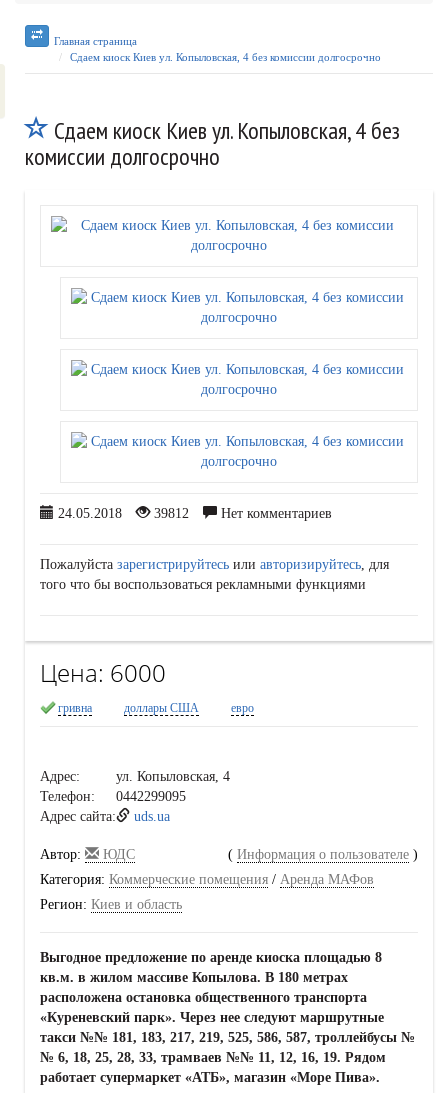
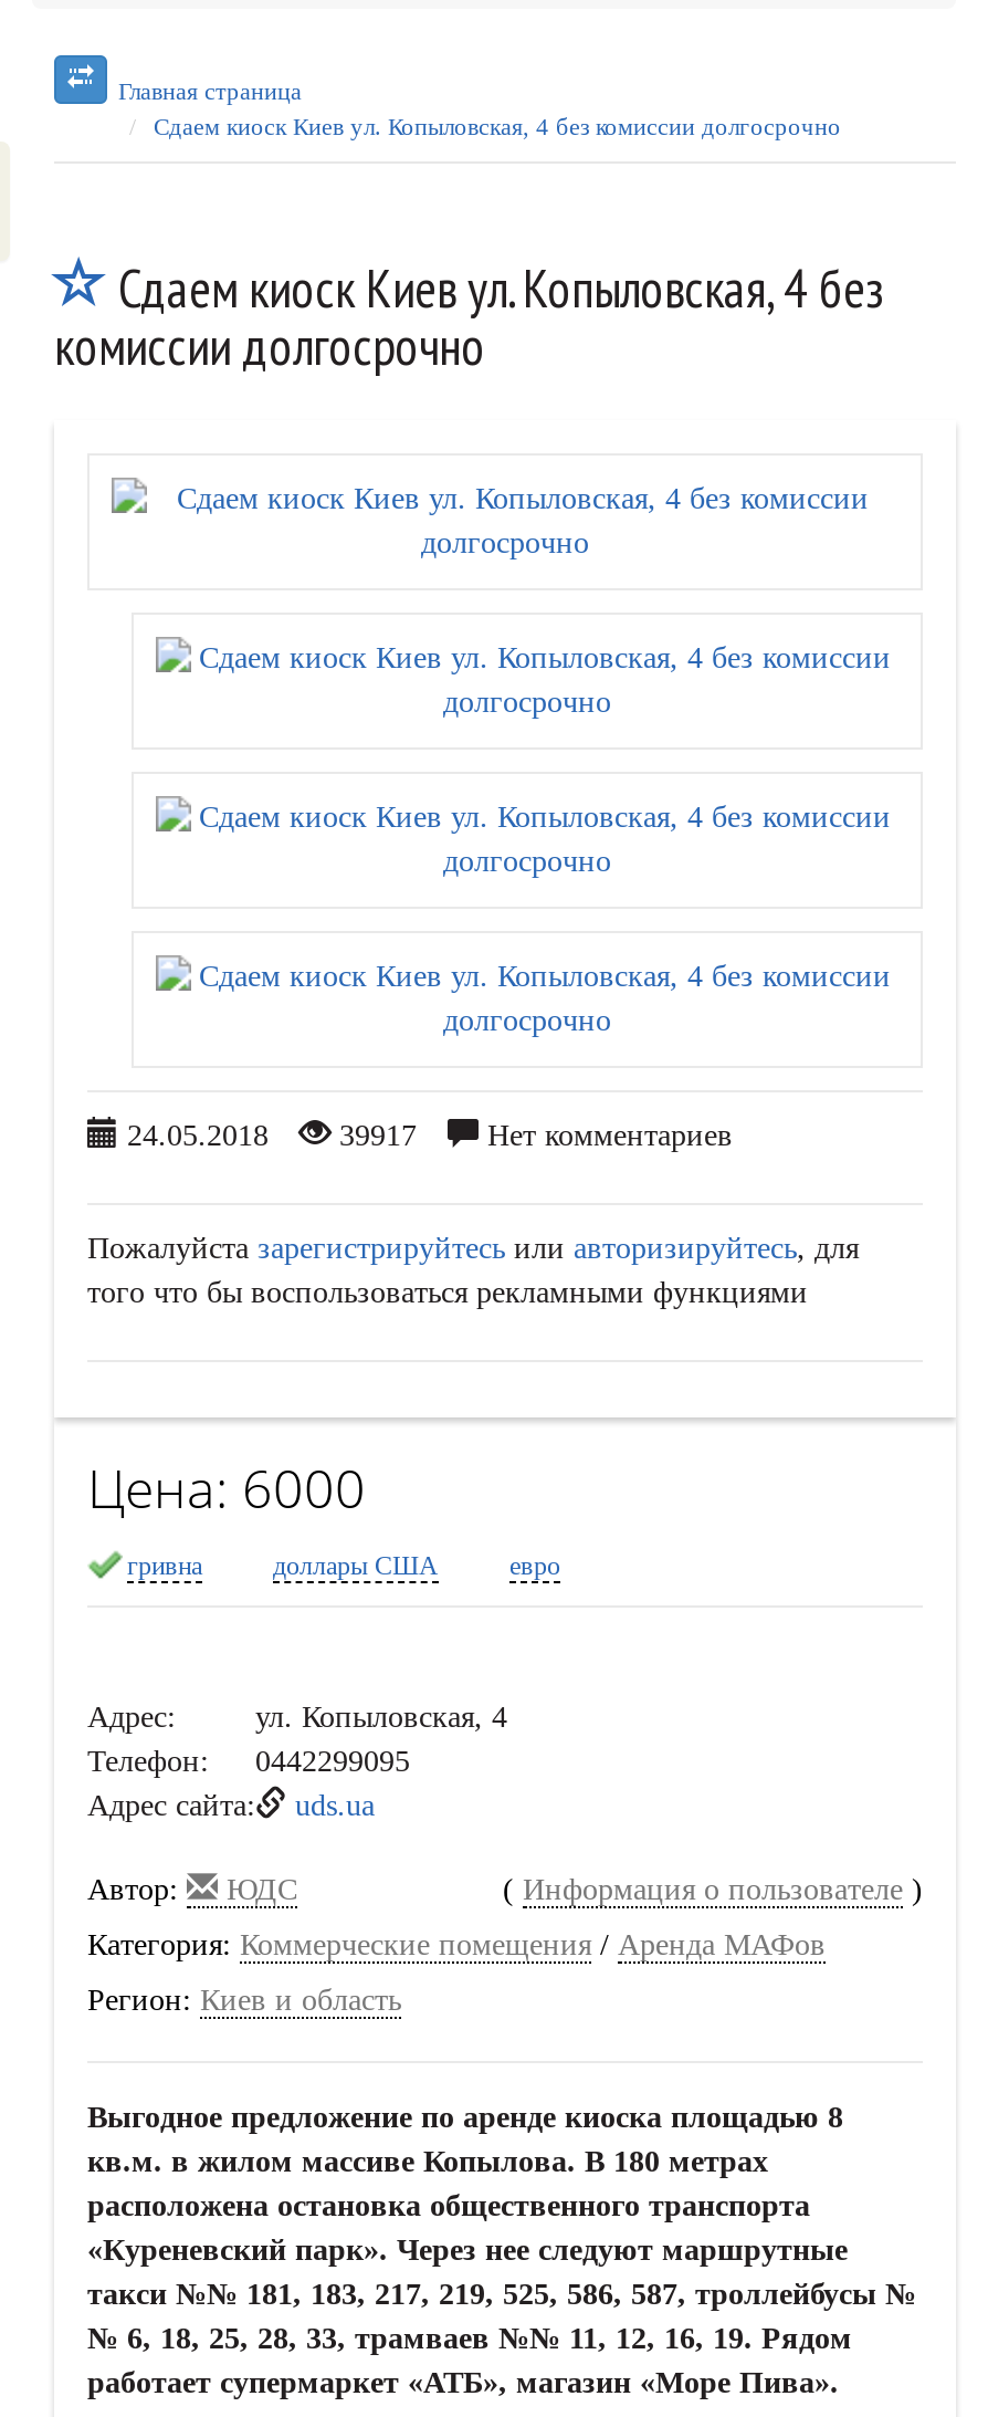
- 24.05.2018 39812 Нет комментариев
+ 24.05.2018 39917 Нет комментариев
